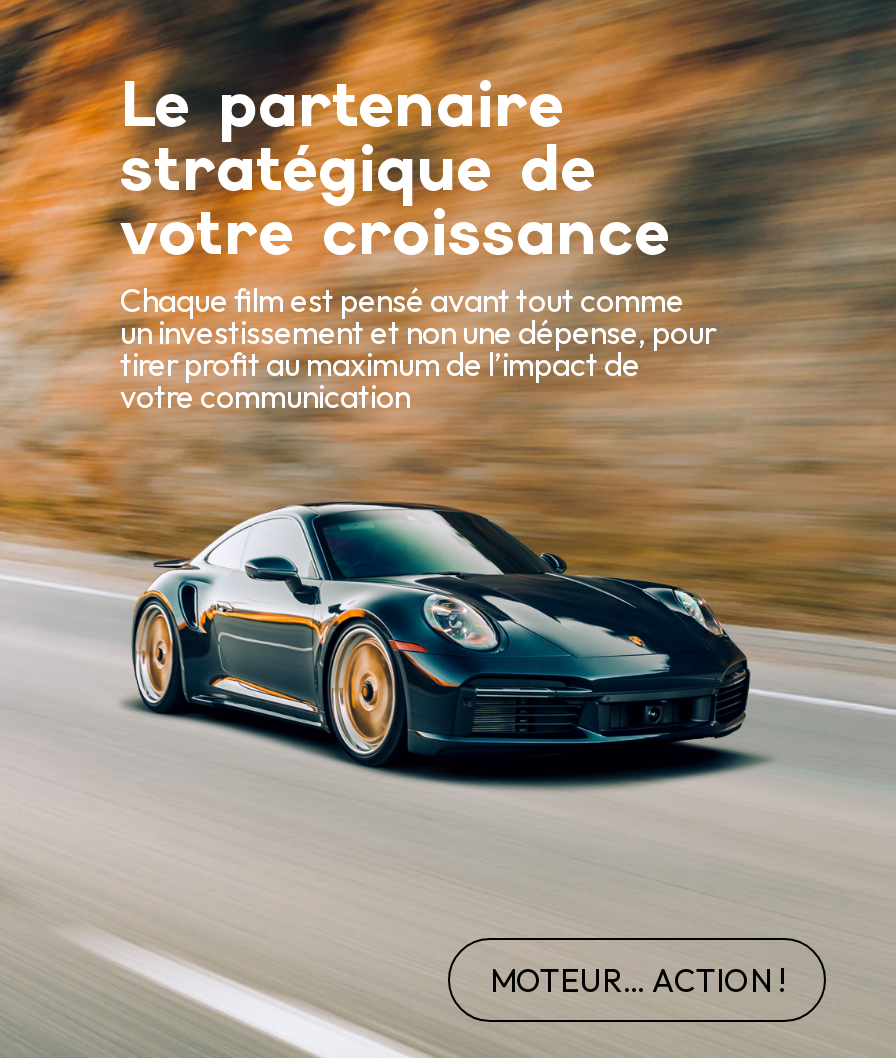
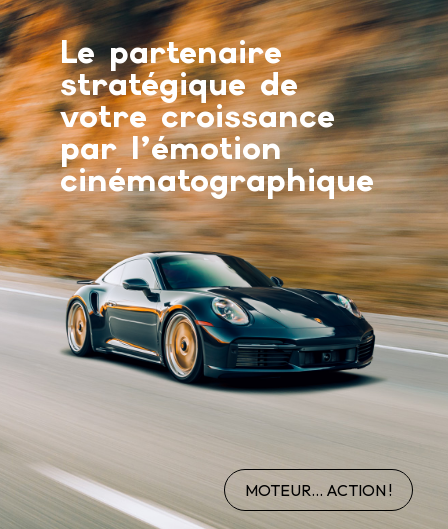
- Chaque film est pensé avant tout comme
- un investissement et non une dépense, pour
- tirer profit au maximum de l’impact de
- votre communication
+ par l’émotion
+ cinématographique
